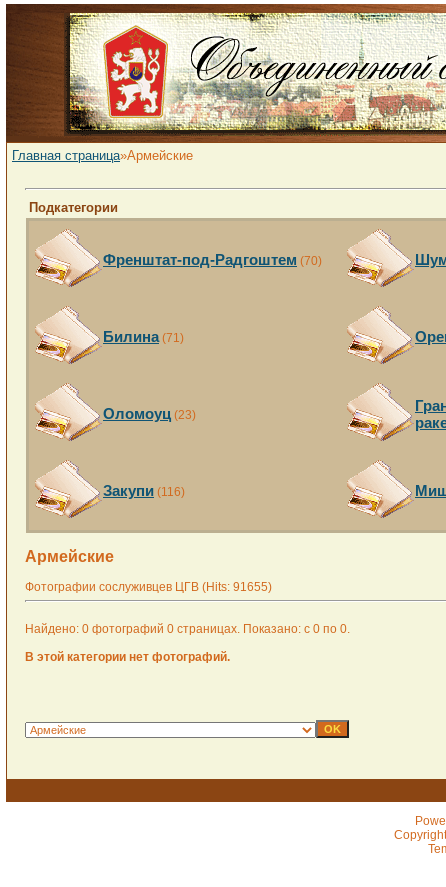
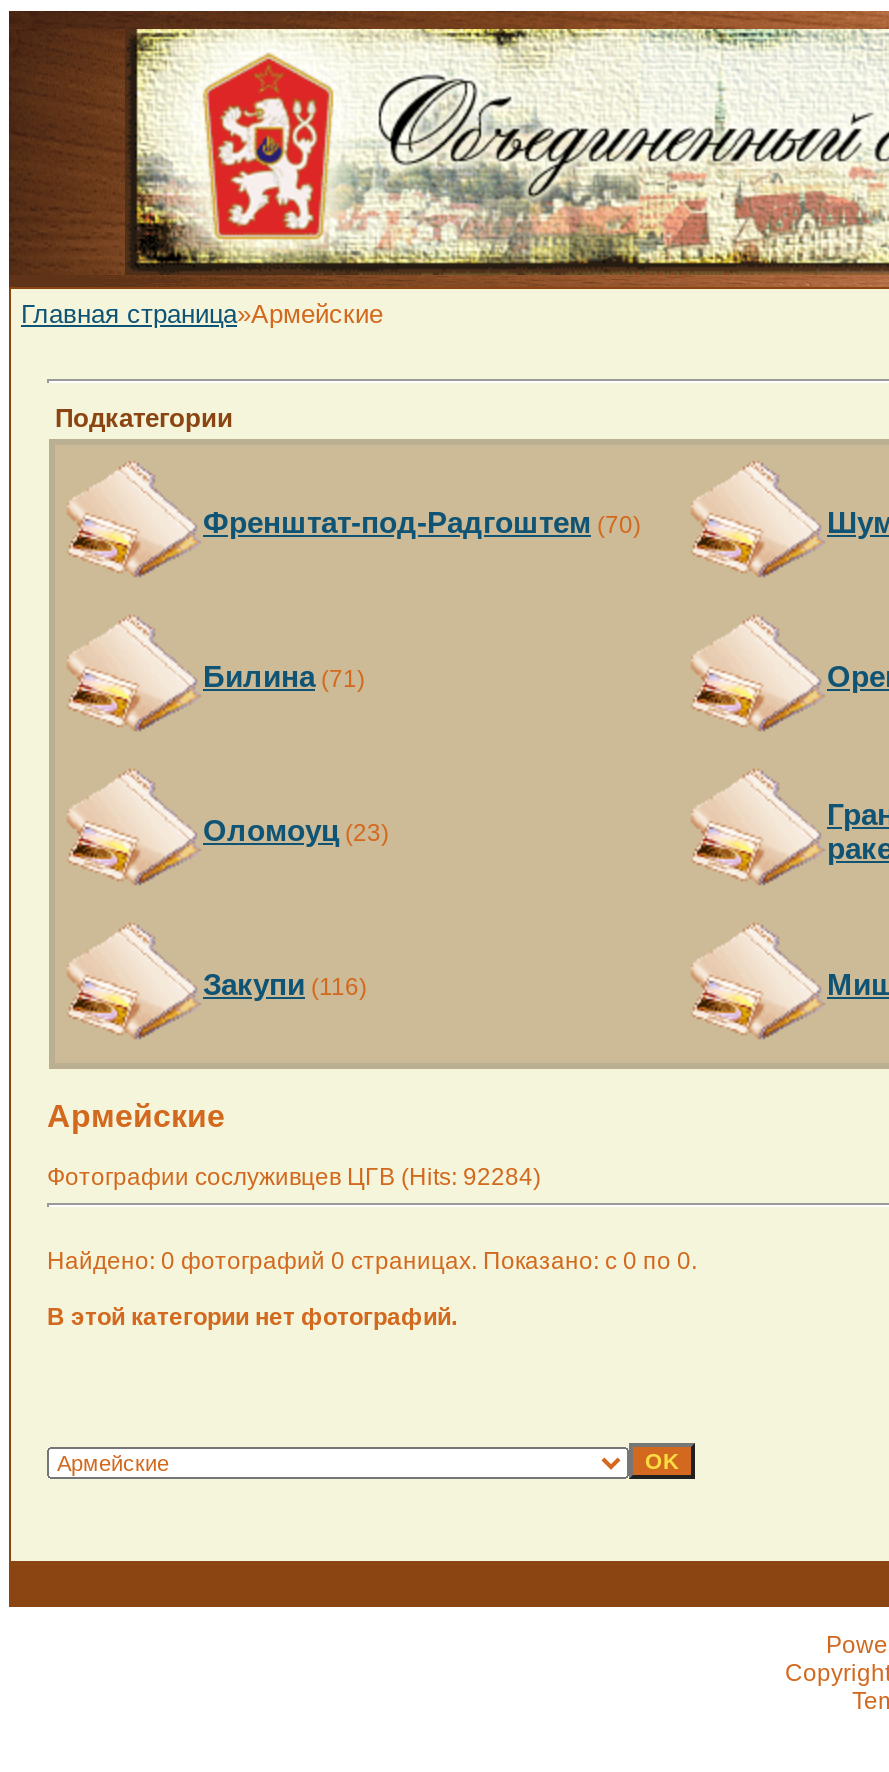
- Фотографии сослуживцев ЦГВ (Hits: 91655)
+ Фотографии сослуживцев ЦГВ (Hits: 92284)
